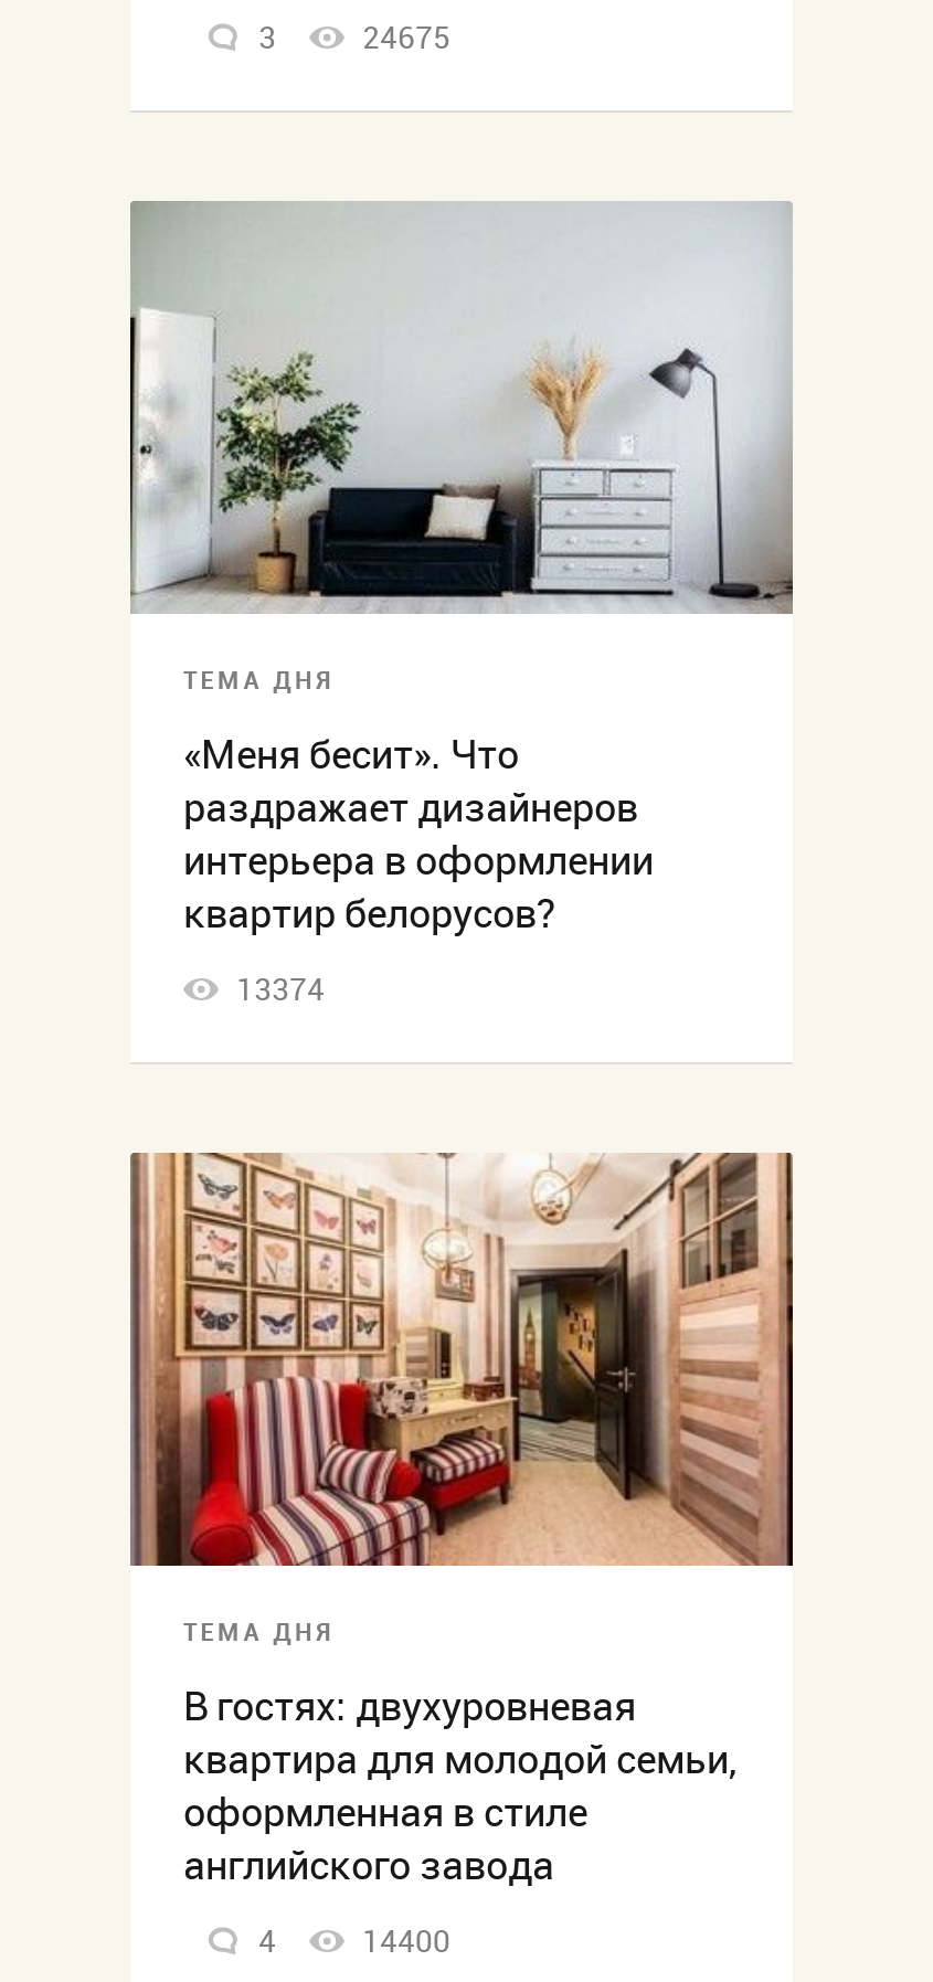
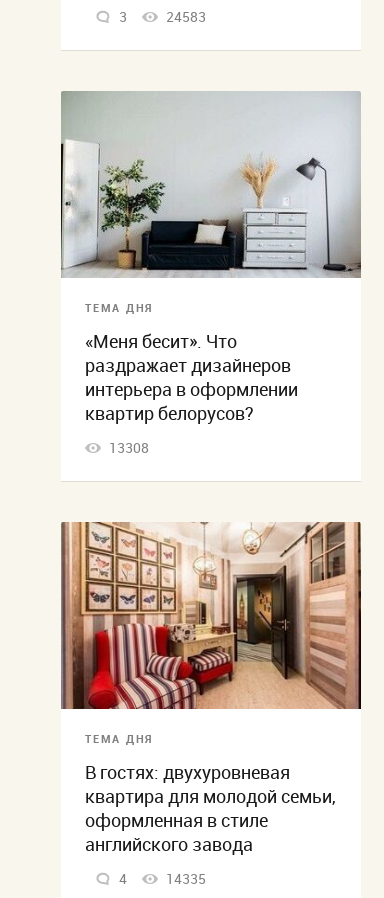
- 24675
+ 24583

- 13374
+ 13308

- 14400
+ 14335
